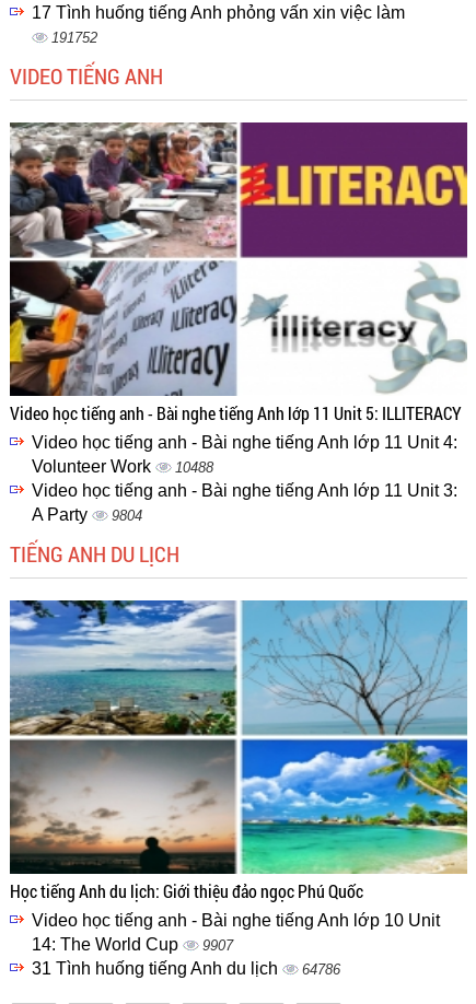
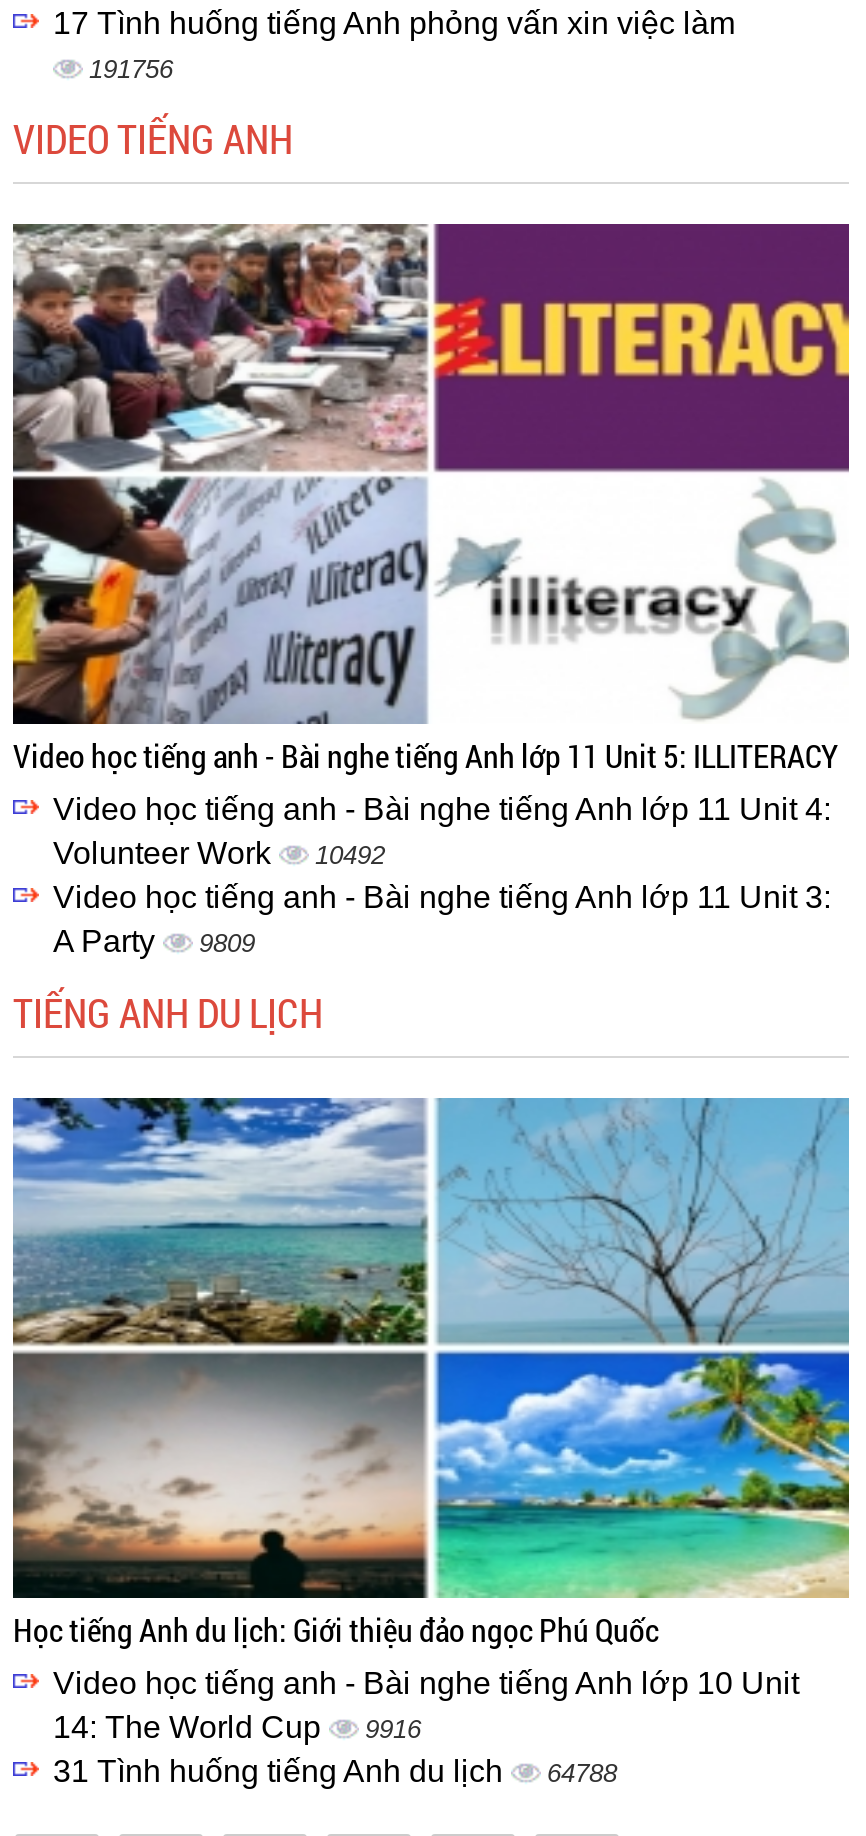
- 191752
+ 191756

- Volunteer Work 10488
+ Volunteer Work 10492

- A Party 9804
+ A Party 9809

- 14: The World Cup 9907
+ 14: The World Cup 9916

- 31 Tình huống tiếng Anh du lịch 64786
+ 31 Tình huống tiếng Anh du lịch 64788
